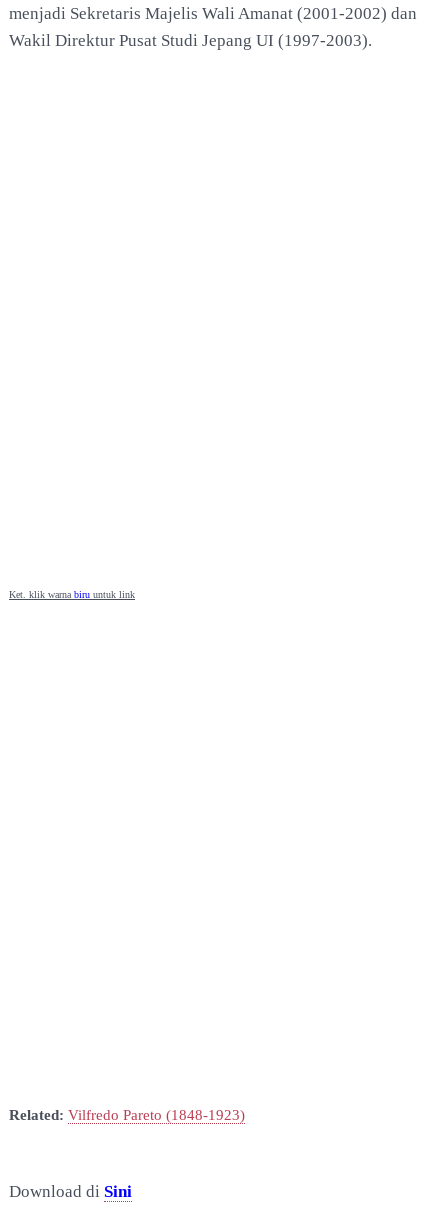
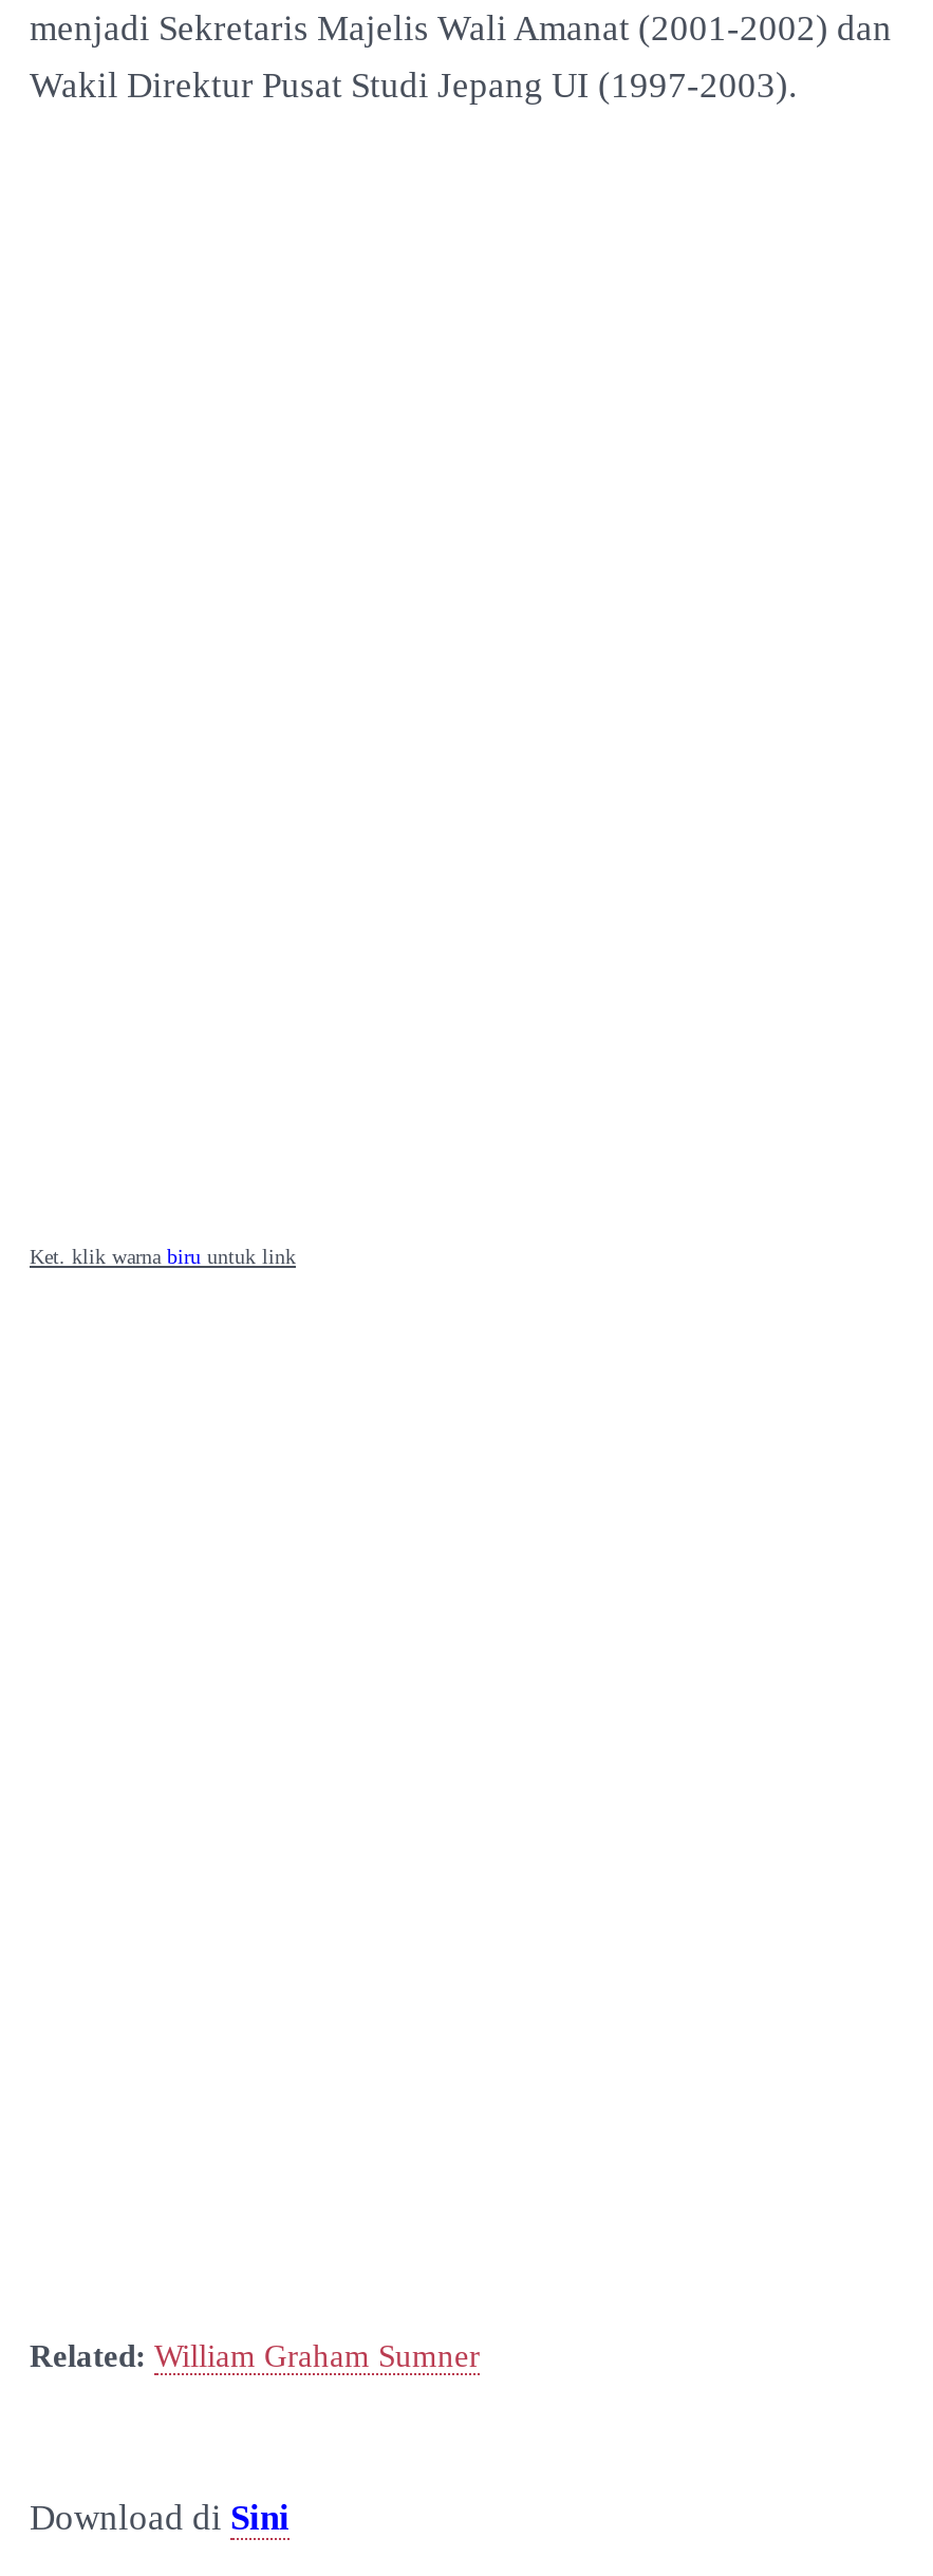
- Related: Vilfredo Pareto (1848-1923)
+ Related: William Graham Sumner
